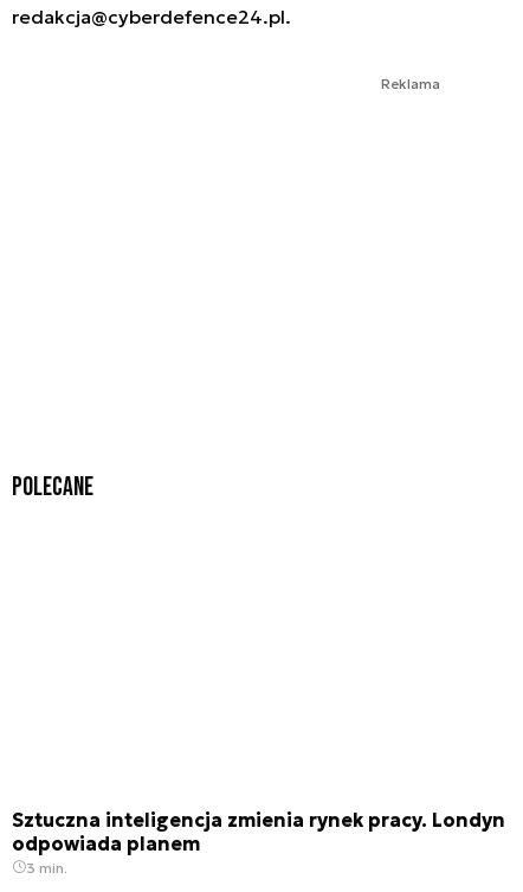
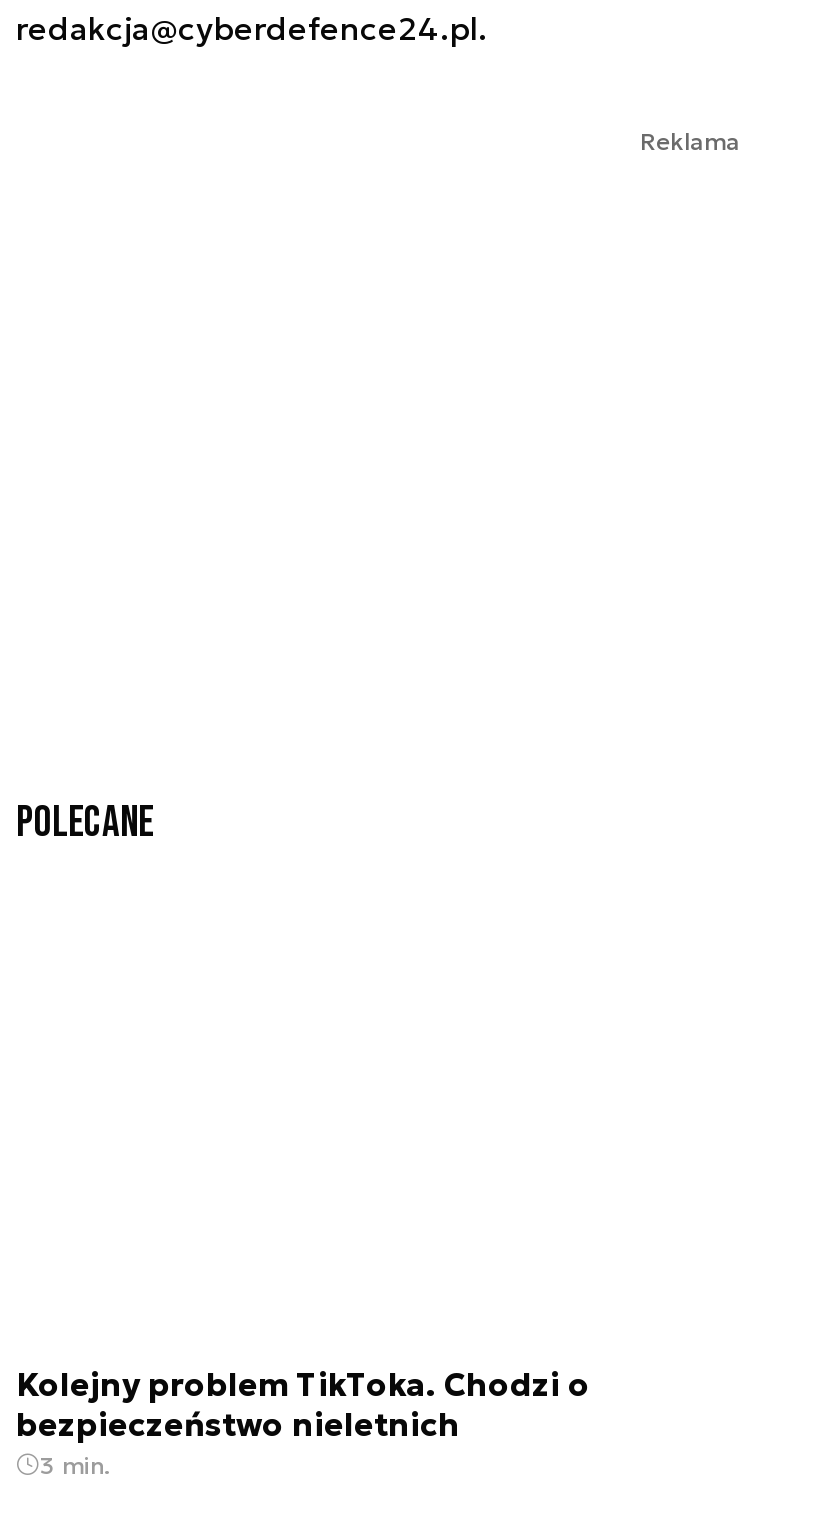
- Sztuczna inteligencja zmienia rynek pracy. Londyn
- odpowiada planem
+ Kolejny problem TikToka. Chodzi o
+ bezpieczeństwo nieletnich
